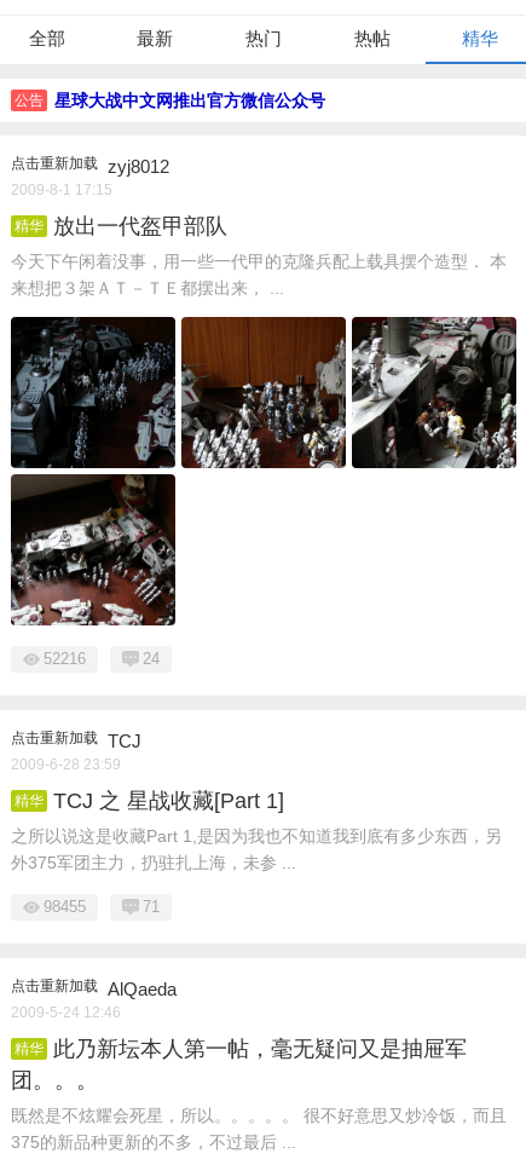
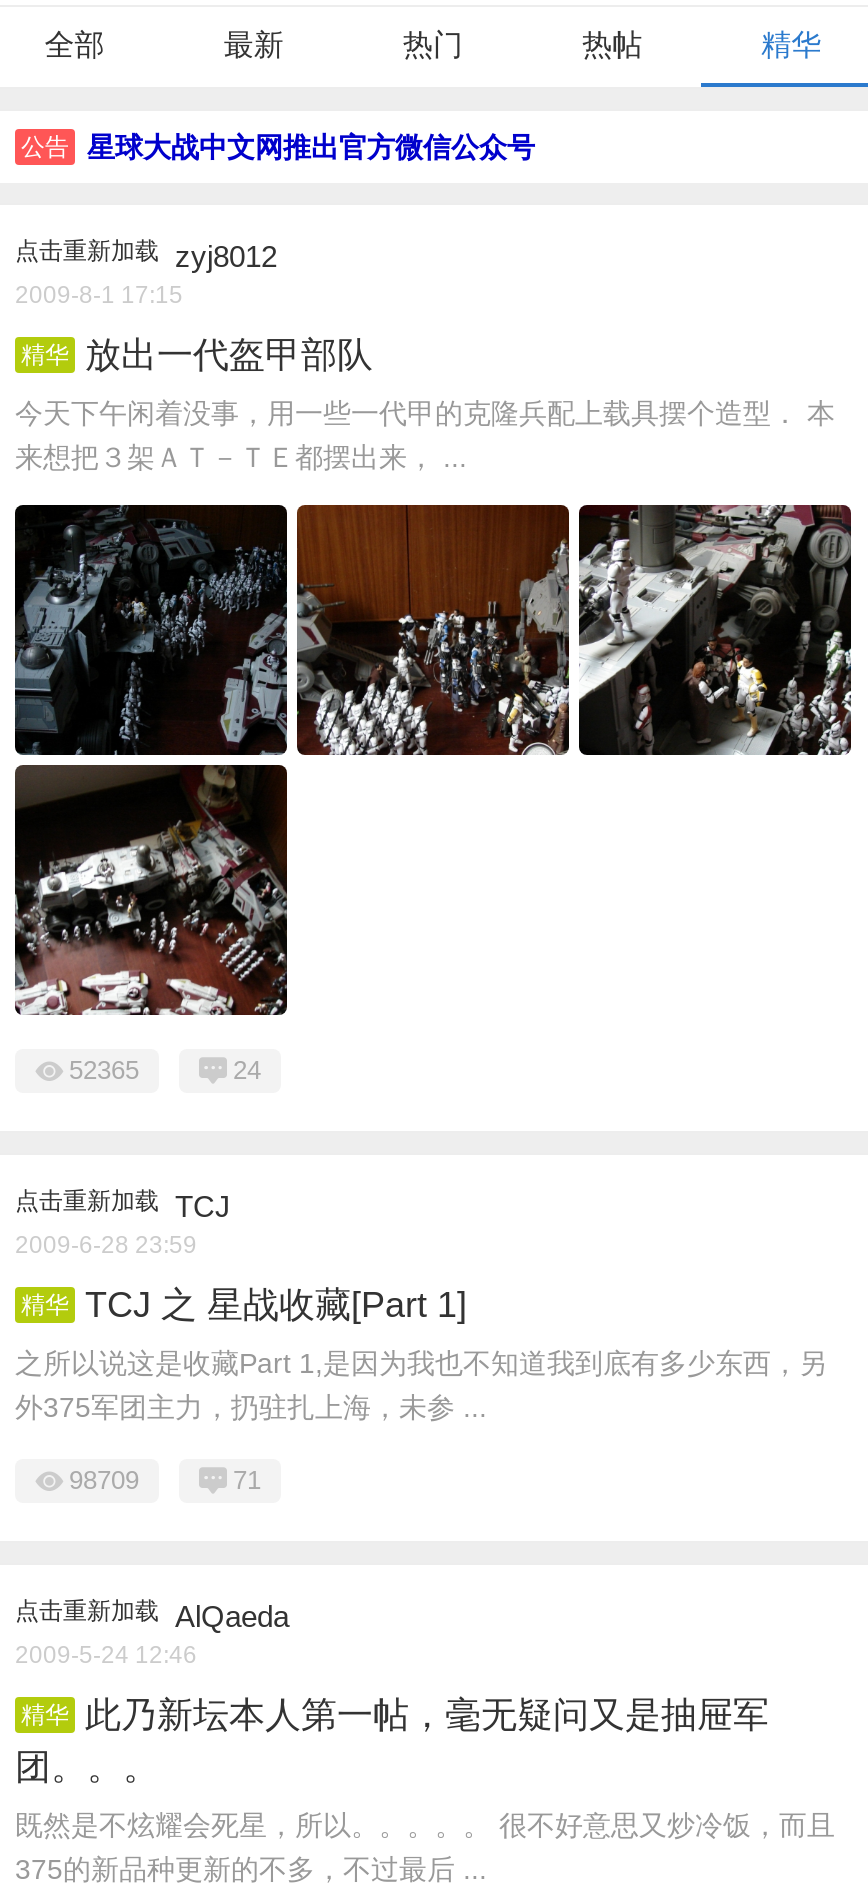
- 52216
+ 52365

- 98455
+ 98709
